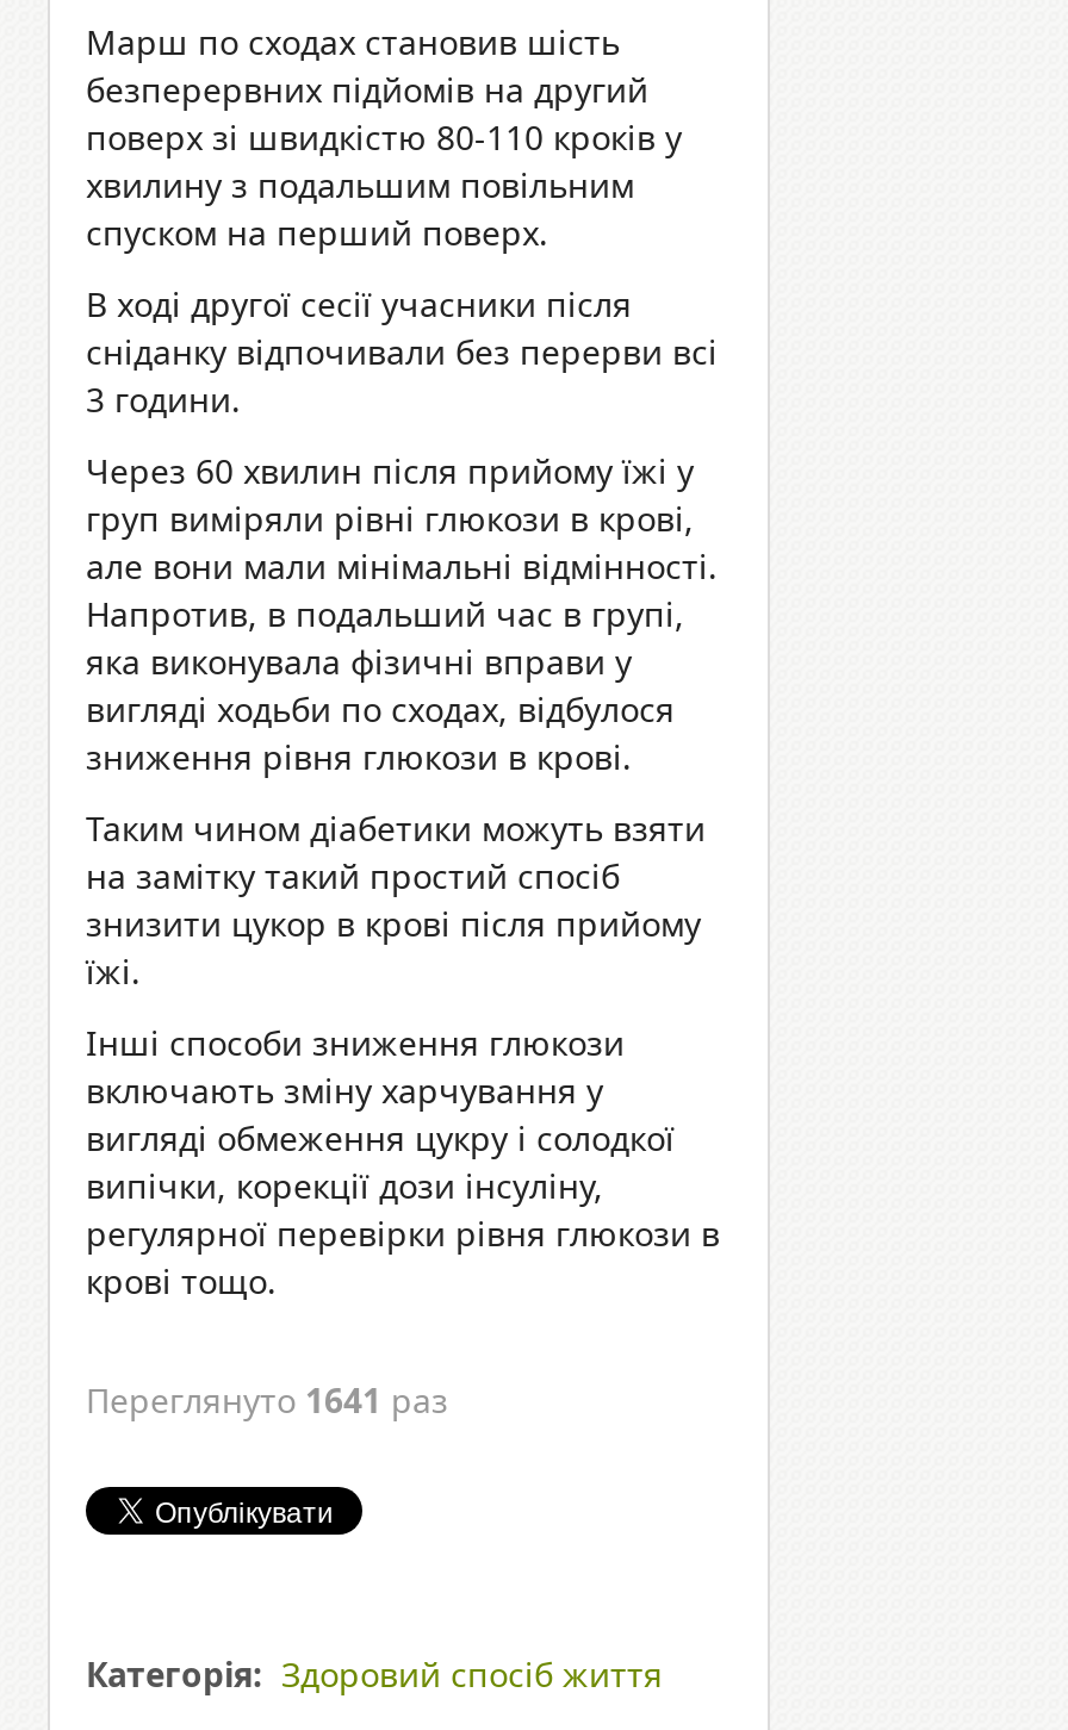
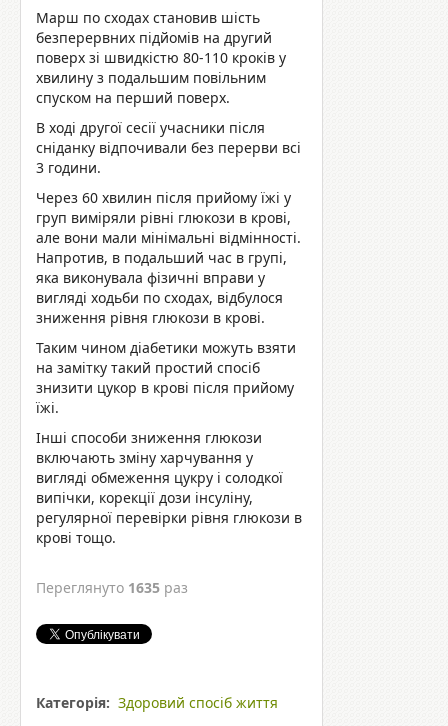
- Переглянуто 1641 раз
+ Переглянуто 1635 раз
